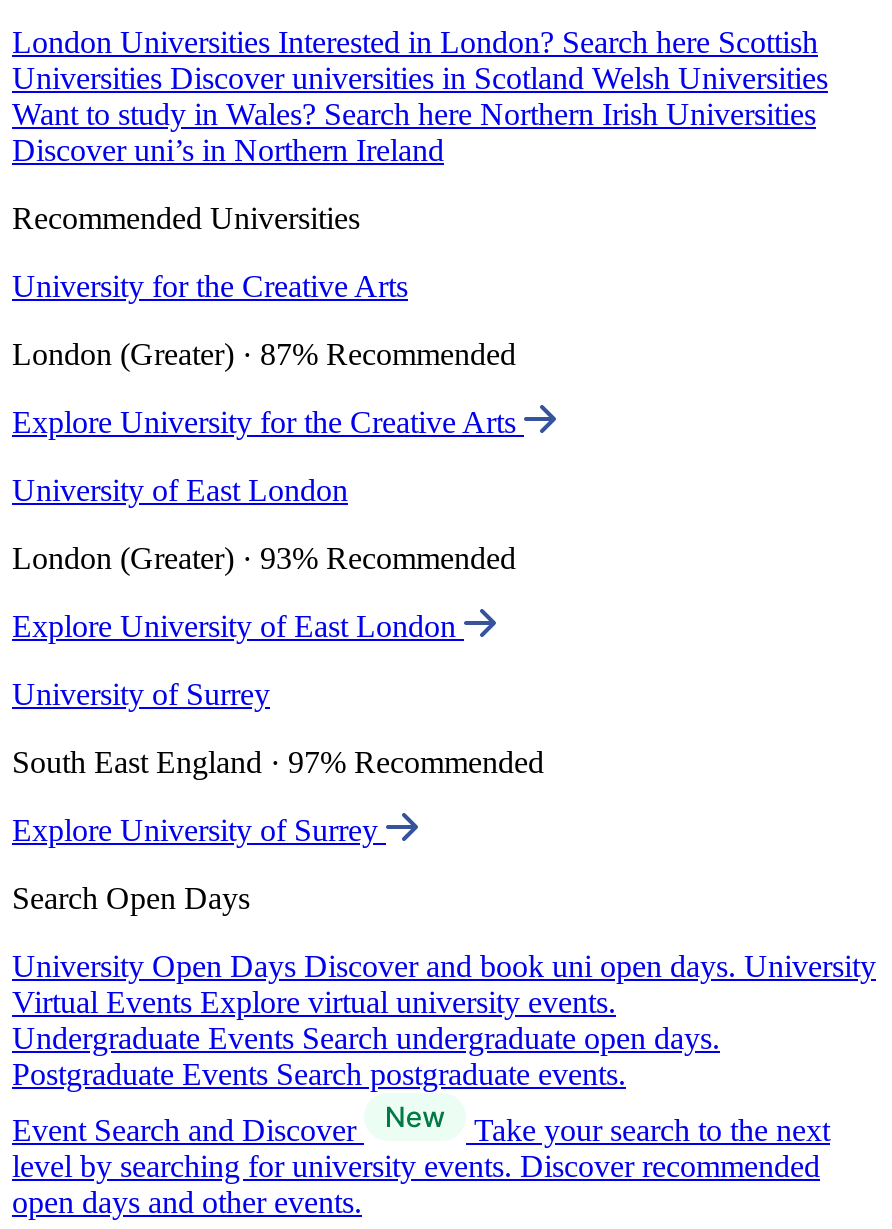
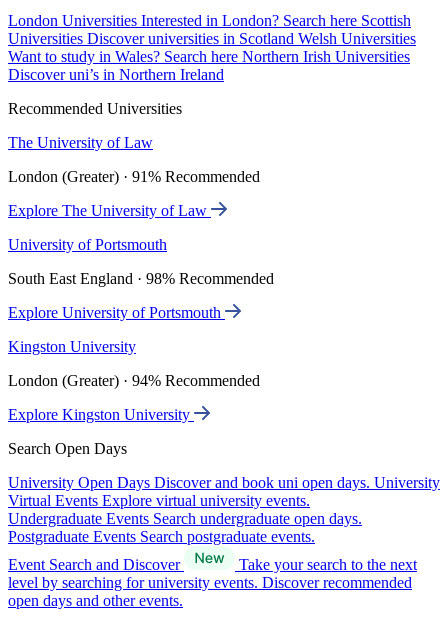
- University for the Creative Arts
+ The University of Law

- London (Greater) · 87% Recommended
+ London (Greater) · 91% Recommended

- Explore University for the Creative Arts
+ Explore The University of Law

- University of East London
+ University of Portsmouth

- London (Greater) · 93% Recommended
+ South East England · 98% Recommended

- Explore University of East London
+ Explore University of Portsmouth

- University of Surrey
+ Kingston University

- South East England · 97% Recommended
+ London (Greater) · 94% Recommended

- Explore University of Surrey
+ Explore Kingston University
